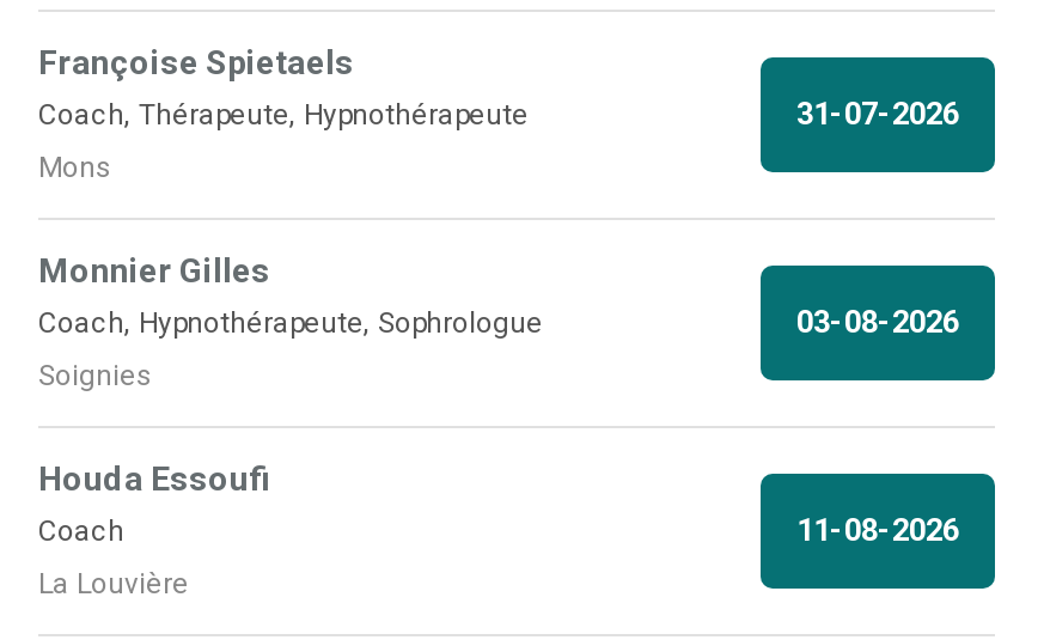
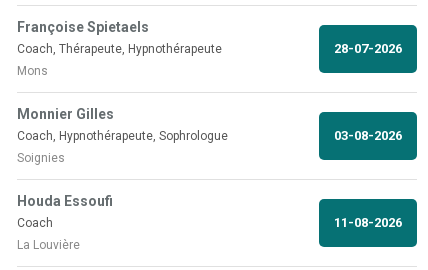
- 31-07-2026
+ 28-07-2026
